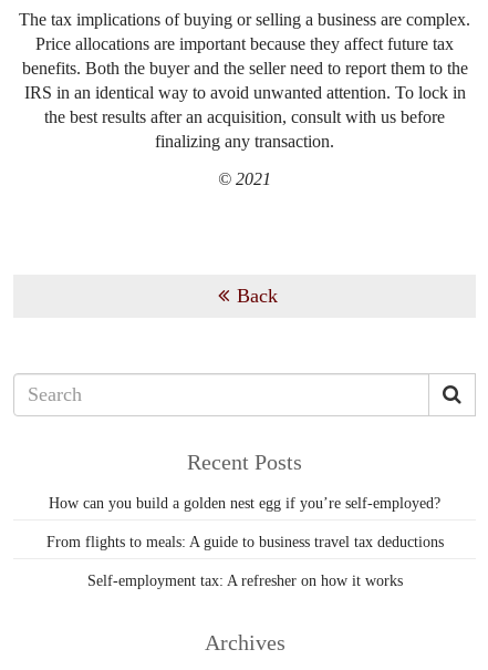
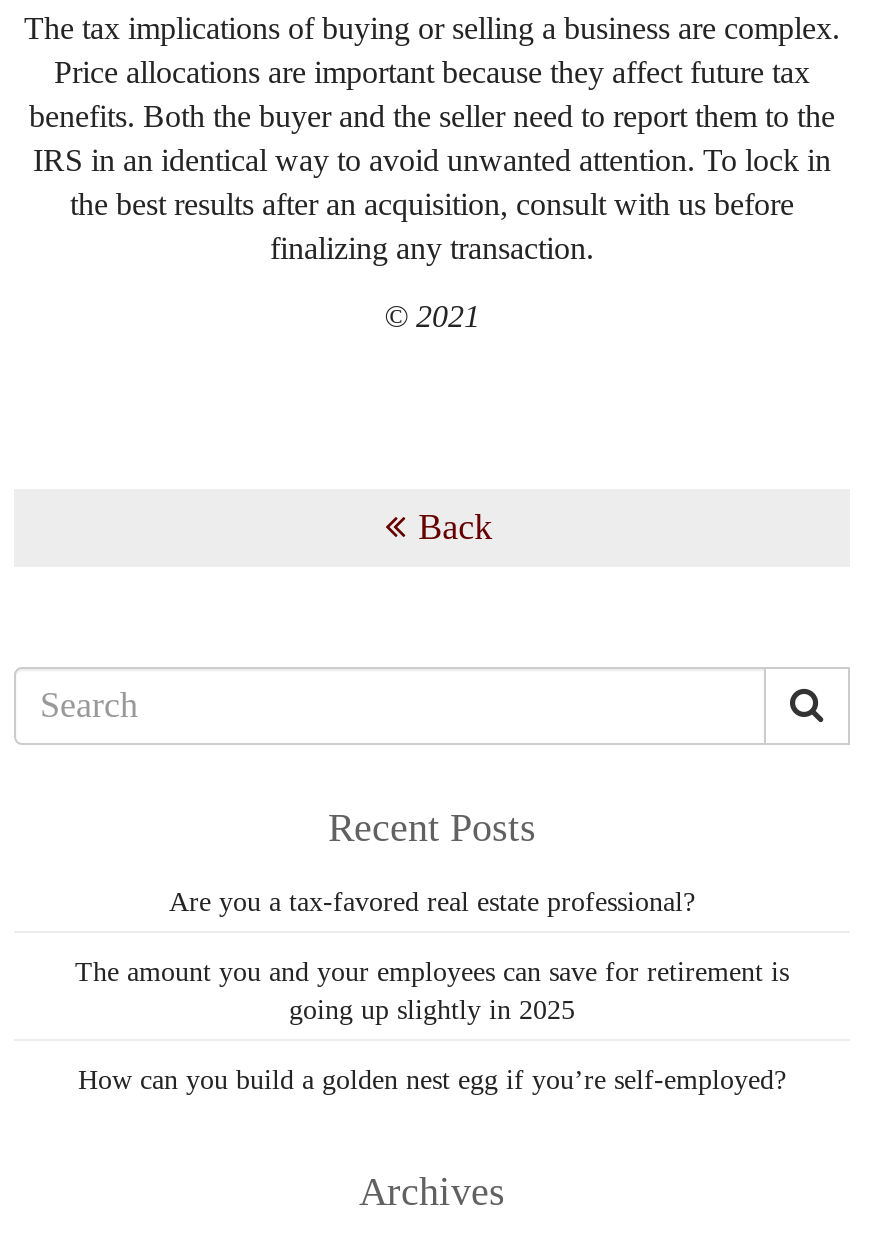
+ Are you a tax-favored real estate professional?
+ The amount you and your employees can save for retirement is
+ going up slightly in 2025

moved down: How can you build a golden nest egg if you’re self-employed?

- From flights to meals: A guide to business travel tax deductions
- Self-employment tax: A refresher on how it works
